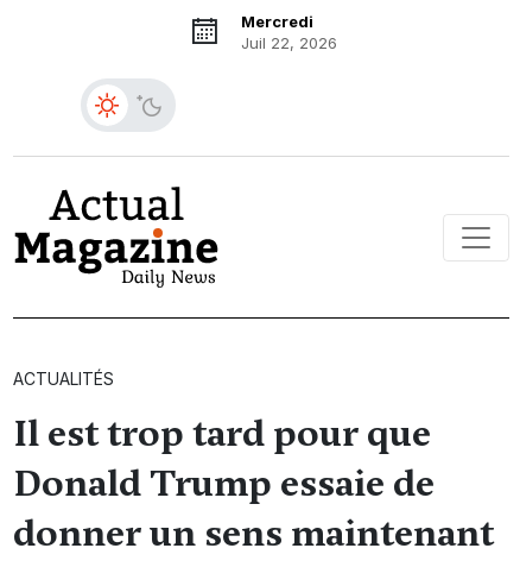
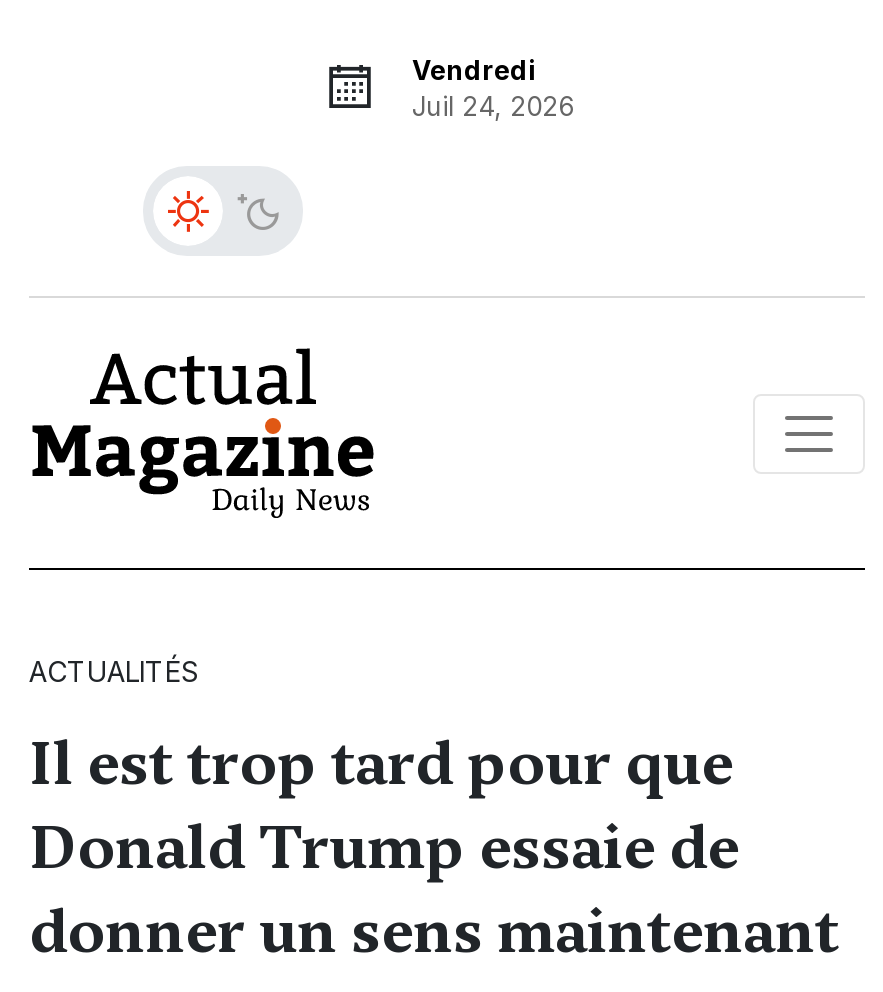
- Mercredi
- Juil 22, 2026
+ Vendredi
+ Juil 24, 2026
